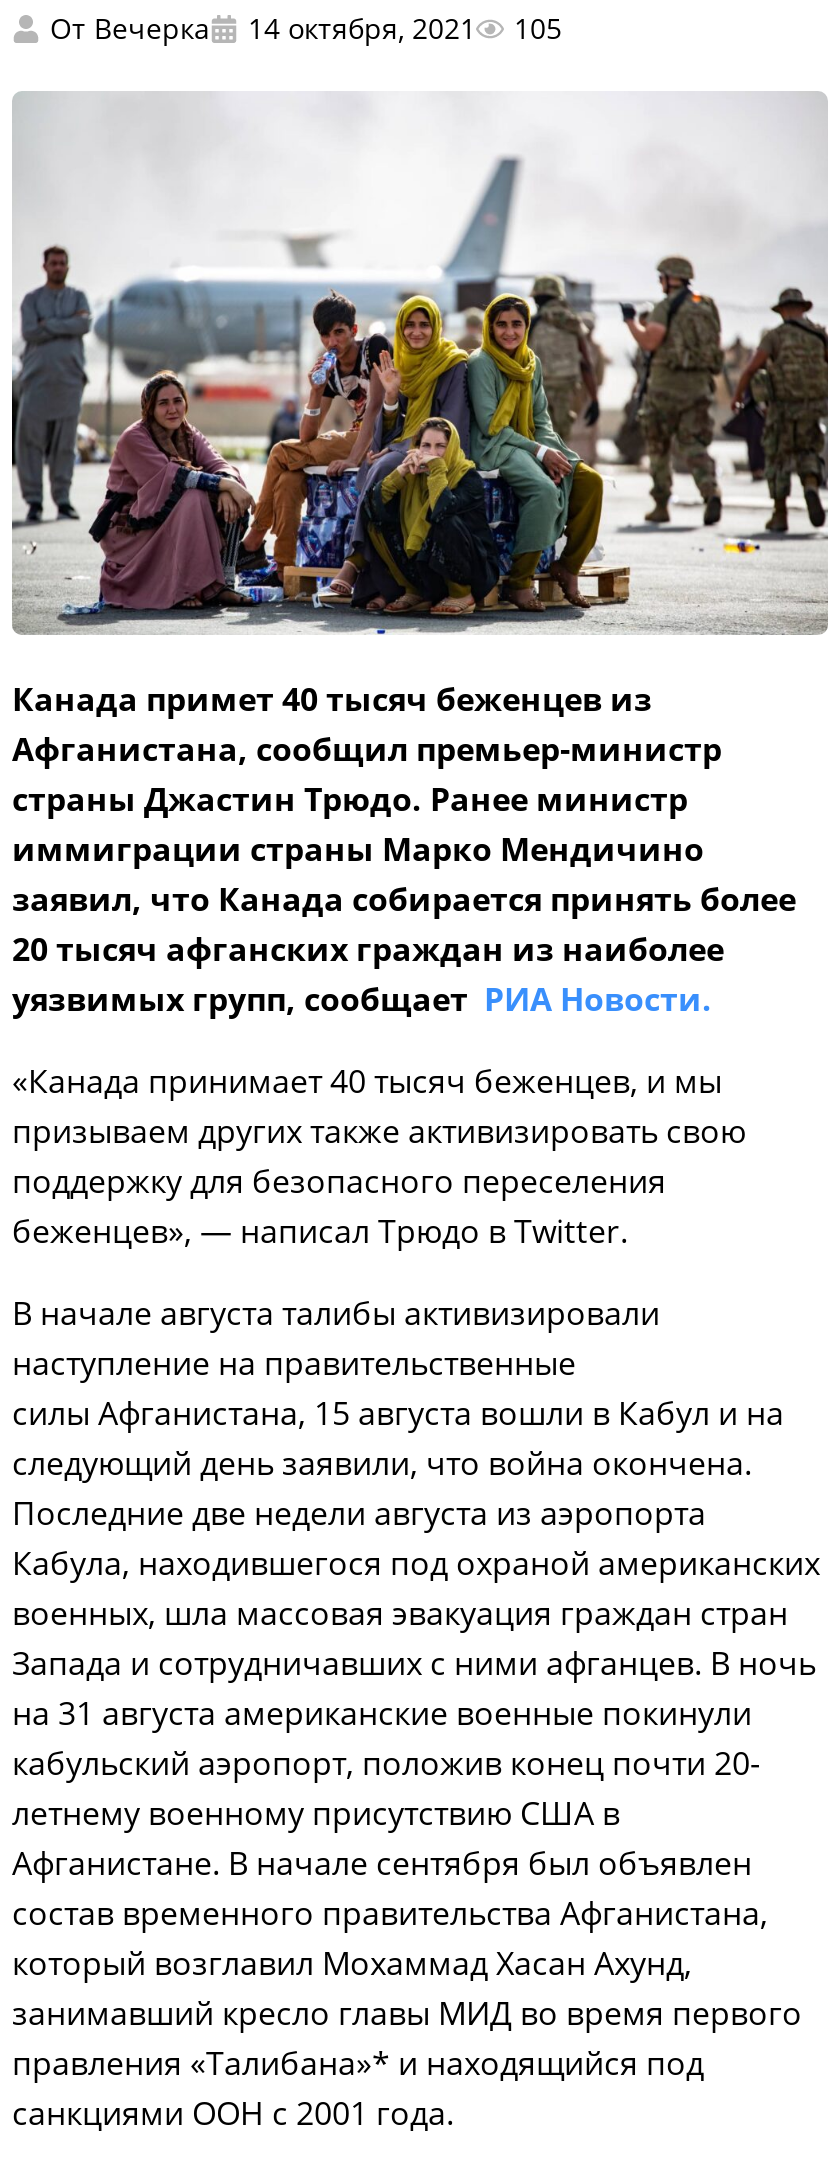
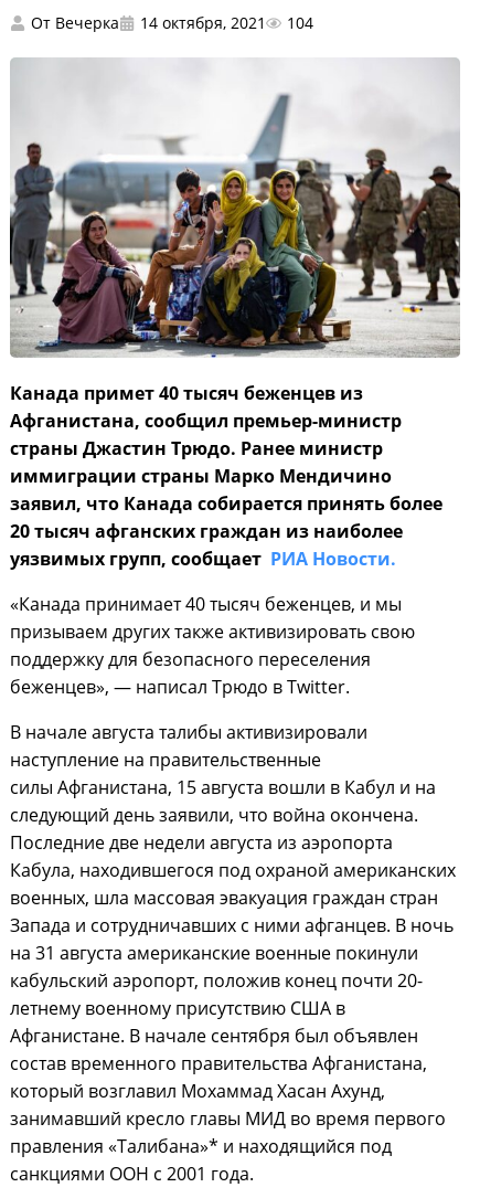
- От Вечерка 14 октября, 2021 105
+ От Вечерка 14 октября, 2021 104
